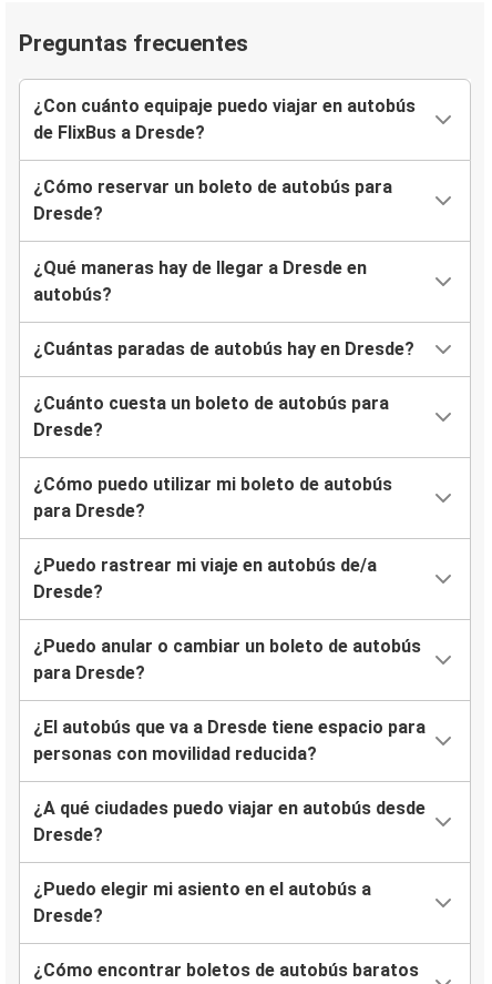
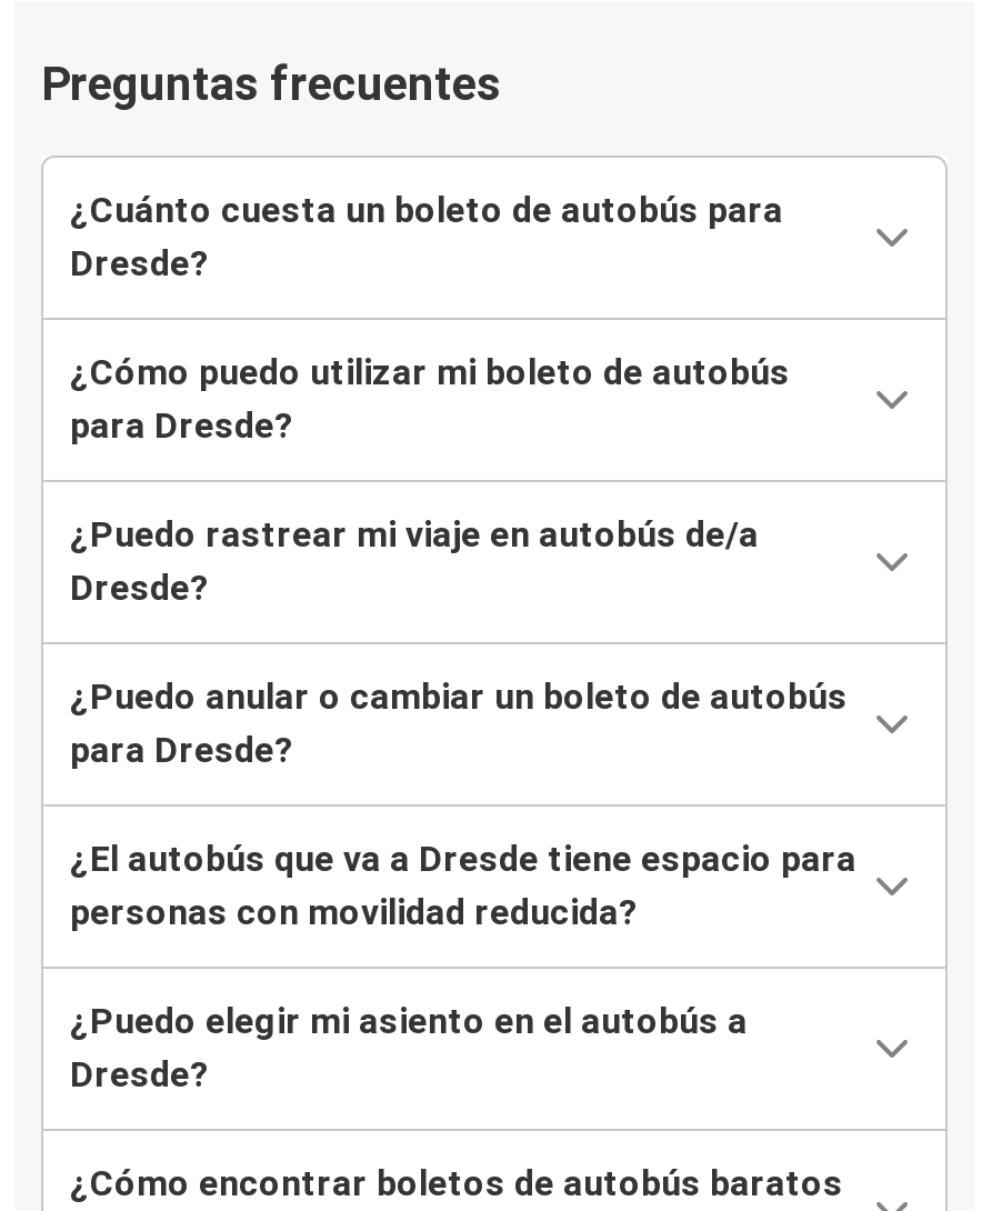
- ¿Con cuánto equipaje puedo viajar en autobús
- de FlixBus a Dresde?
- ¿Cómo reservar un boleto de autobús para
- Dresde?
- ¿Qué maneras hay de llegar a Dresde en
- autobús?
- ¿Cuántas paradas de autobús hay en Dresde?

- ¿A qué ciudades puedo viajar en autobús desde
- Dresde?
